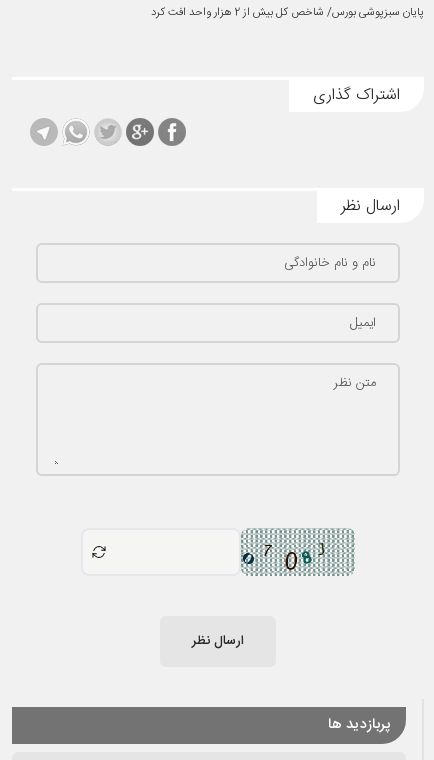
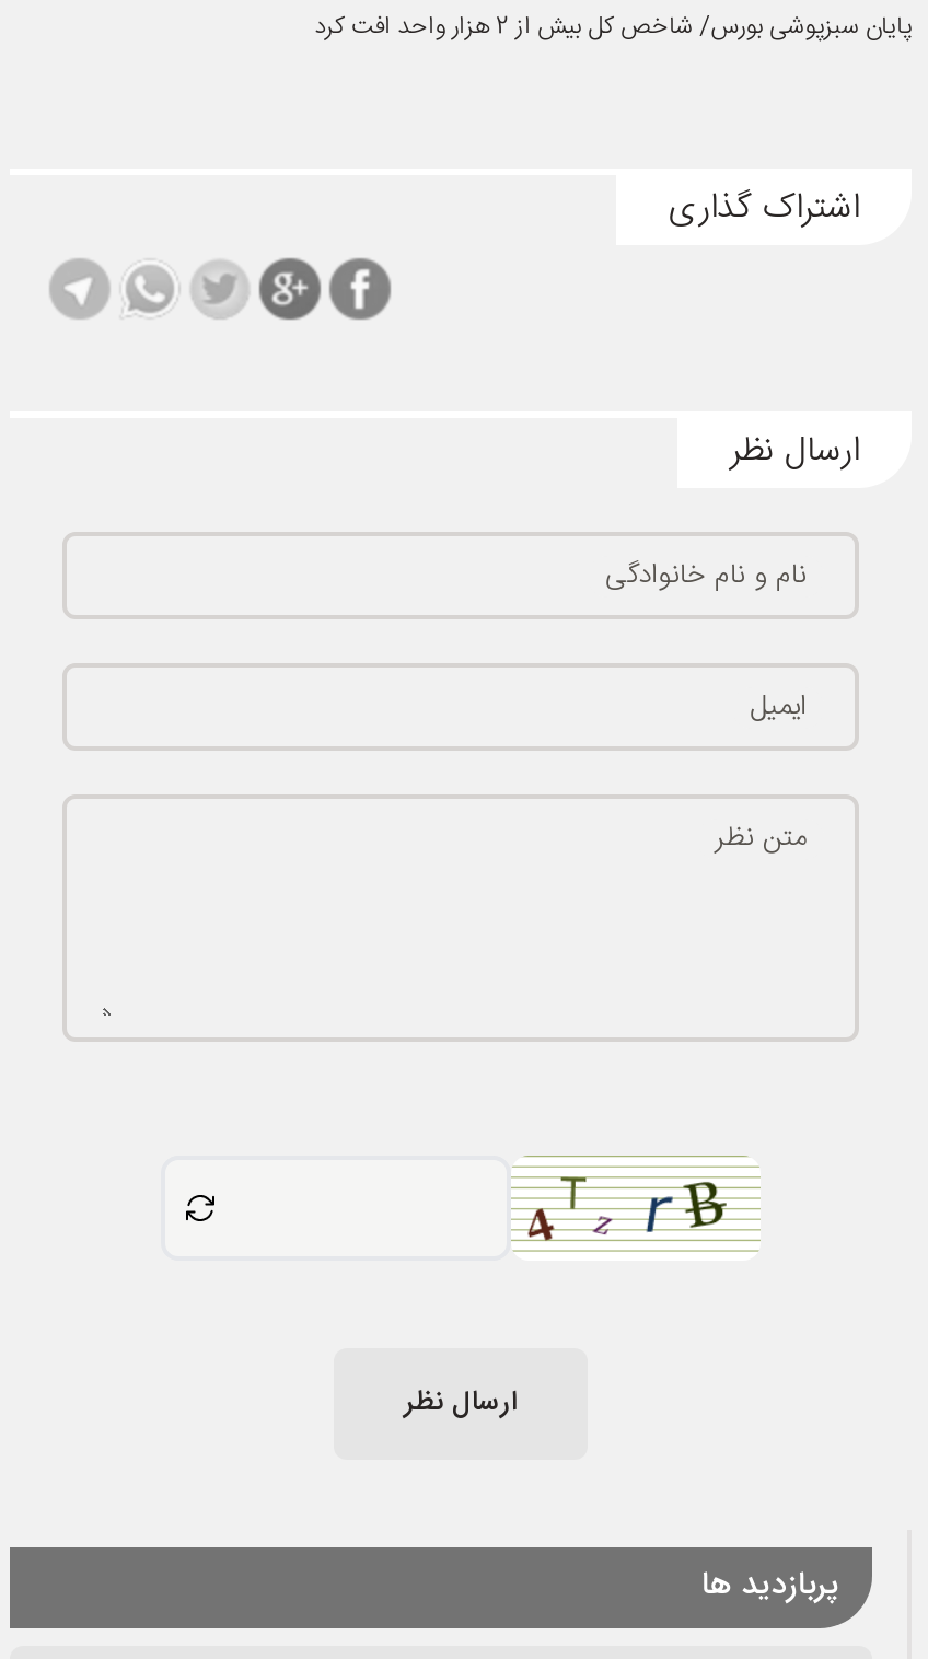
- [image]
+ [image]
